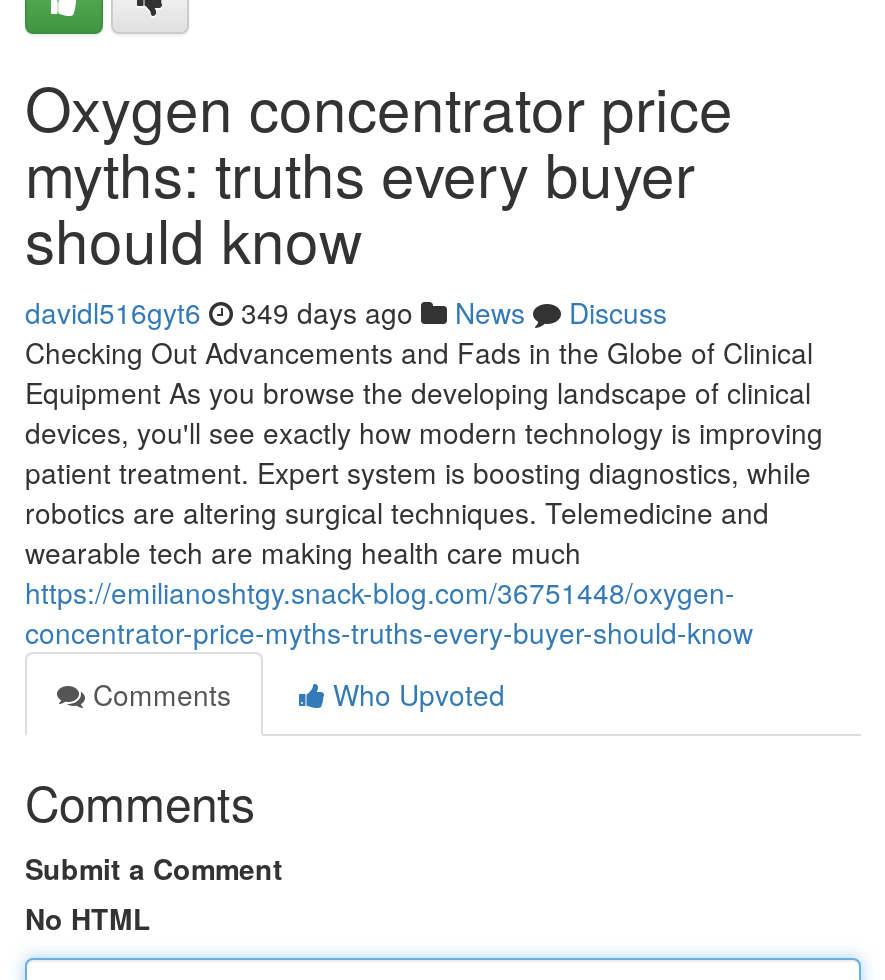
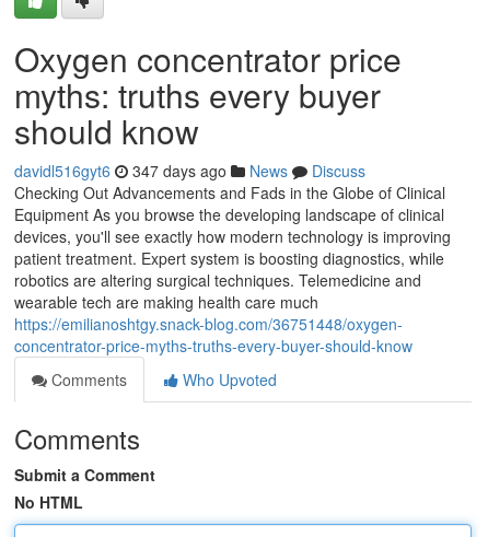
- davidl516gyt6 349 days ago News Discuss
+ davidl516gyt6 347 days ago News Discuss
